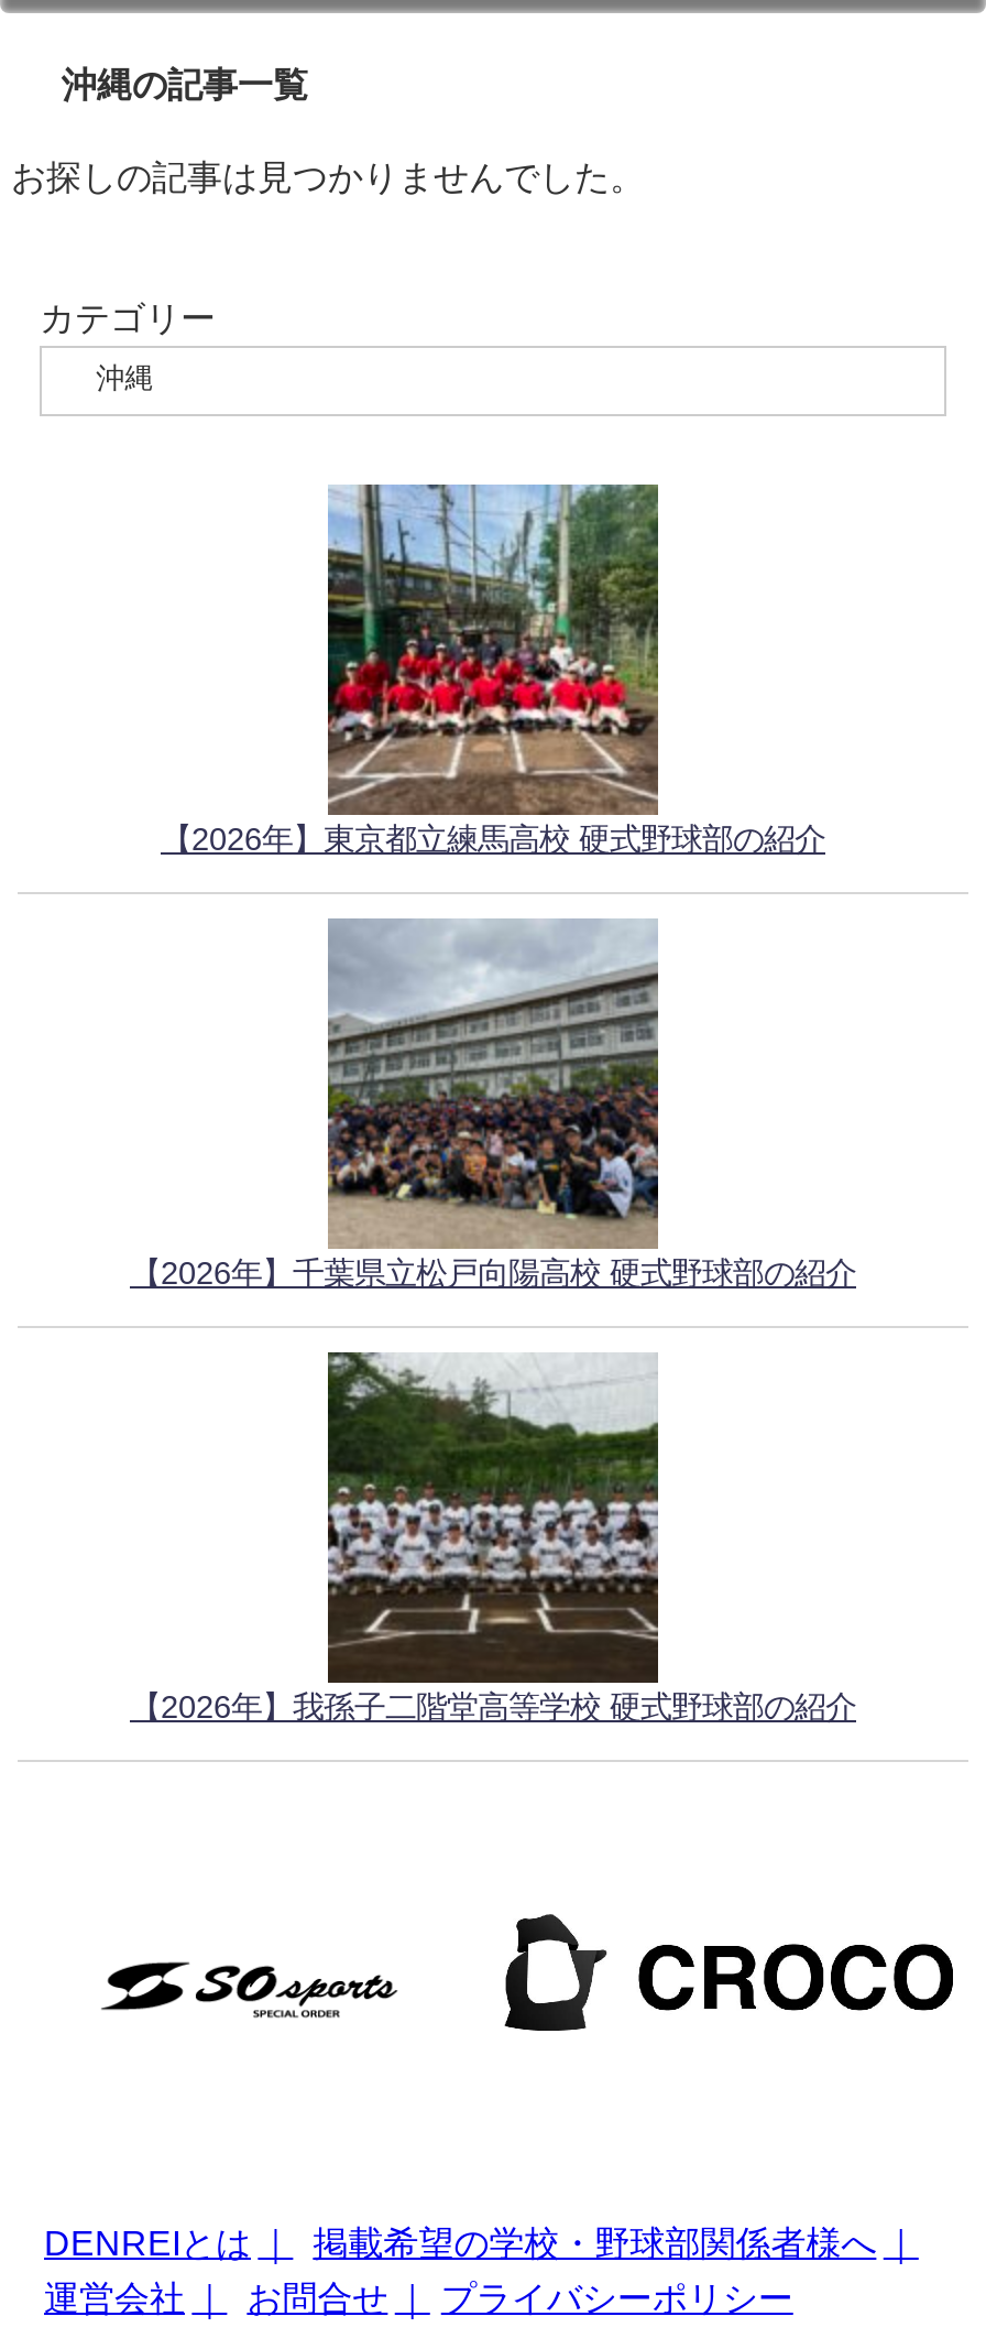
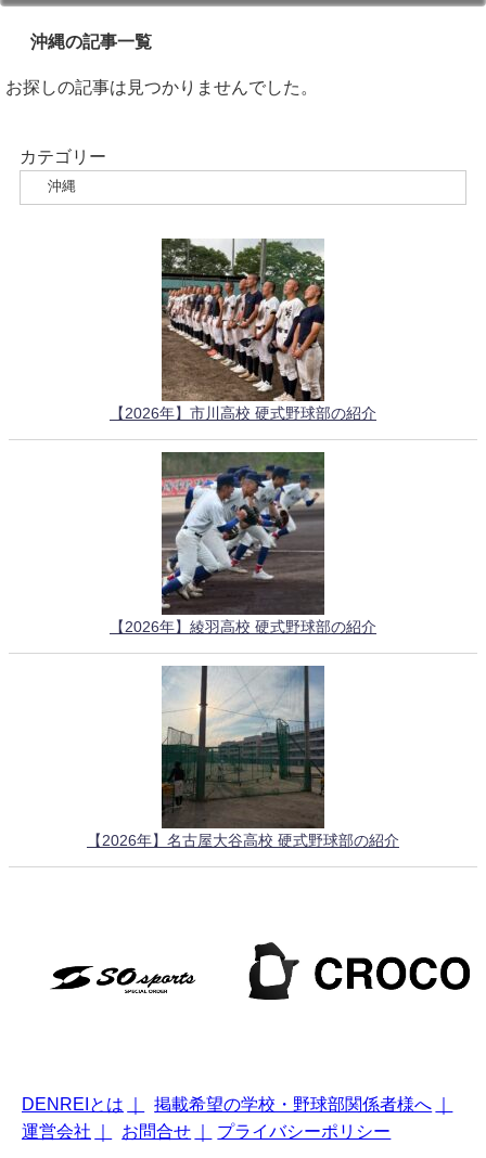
- [image]
- 【2026年】東京都立練馬高校 硬式野球部の紹介
+ [image]
+ 【2026年】市川高校 硬式野球部の紹介

- [image]
- 【2026年】千葉県立松戸向陽高校 硬式野球部の紹介
+ [image]
+ 【2026年】綾羽高校 硬式野球部の紹介

- [image]
- 【2026年】我孫子二階堂高等学校 硬式野球部の紹介
+ [image]
+ 【2026年】名古屋大谷高校 硬式野球部の紹介
